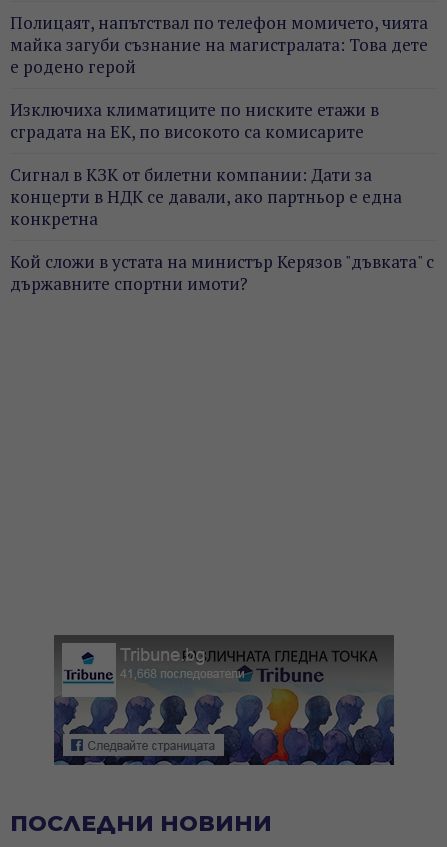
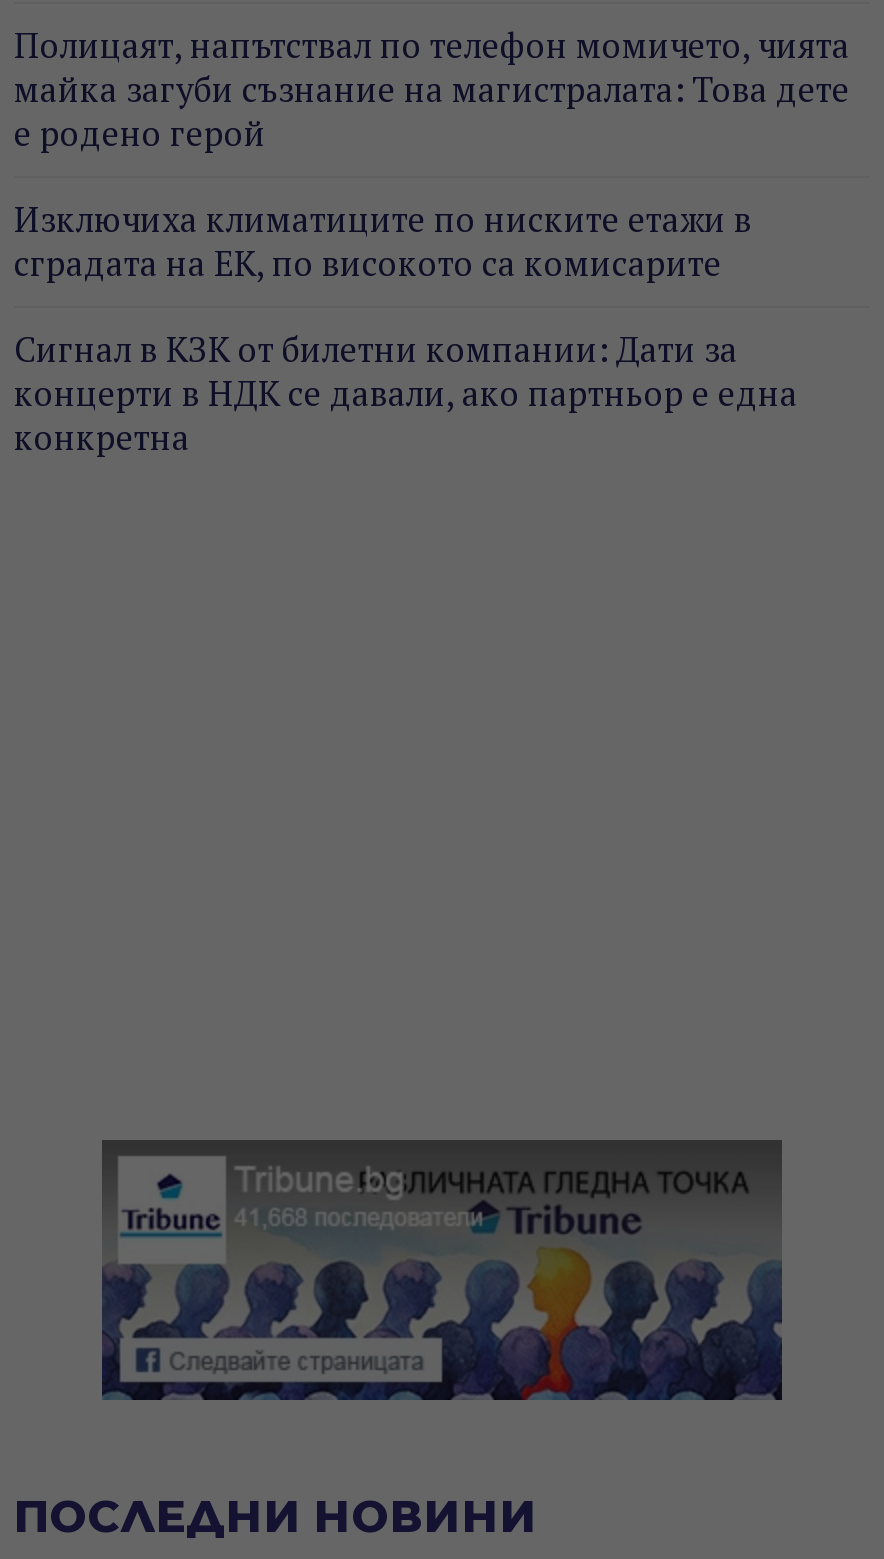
- Кой сложи в устата на министър Керязов "дъвката" с
- държавните спортни имоти?
